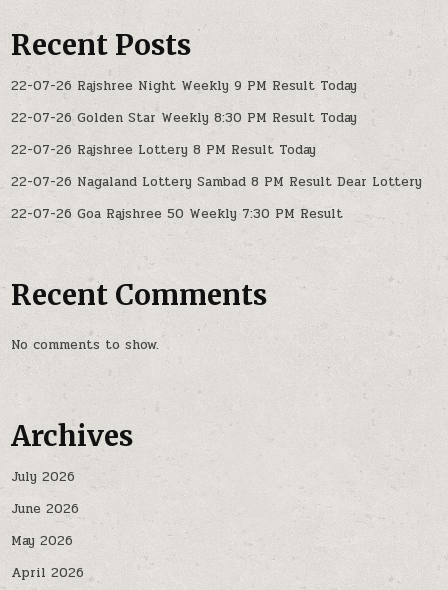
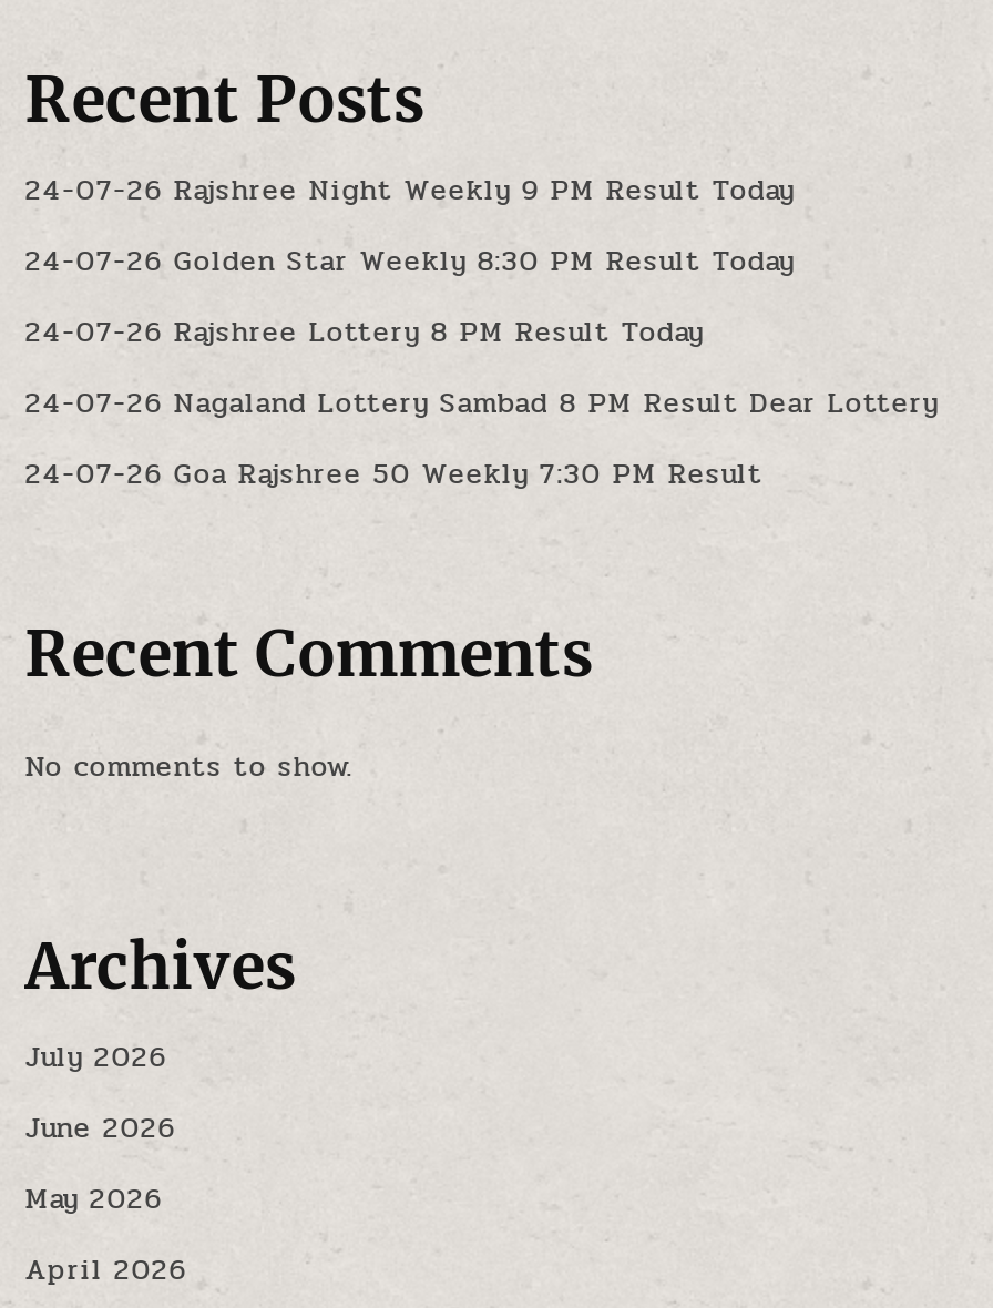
- 22-07-26 Rajshree Night Weekly 9 PM Result Today
+ 24-07-26 Rajshree Night Weekly 9 PM Result Today

- 22-07-26 Golden Star Weekly 8:30 PM Result Today
+ 24-07-26 Golden Star Weekly 8:30 PM Result Today

- 22-07-26 Rajshree Lottery 8 PM Result Today
+ 24-07-26 Rajshree Lottery 8 PM Result Today

- 22-07-26 Nagaland Lottery Sambad 8 PM Result Dear Lottery
+ 24-07-26 Nagaland Lottery Sambad 8 PM Result Dear Lottery

- 22-07-26 Goa Rajshree 50 Weekly 7:30 PM Result
+ 24-07-26 Goa Rajshree 50 Weekly 7:30 PM Result
